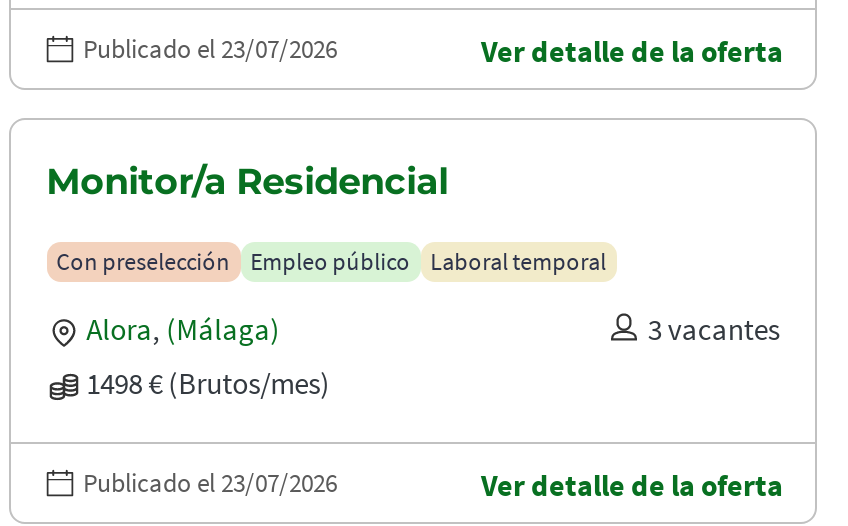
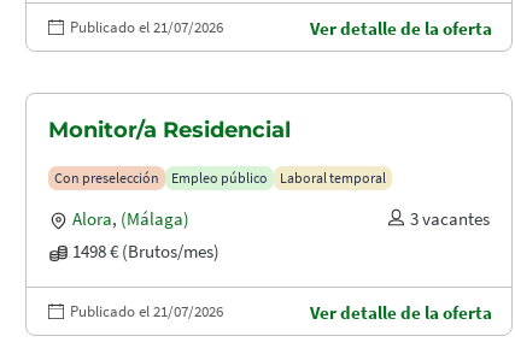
- Publicado el 23/07/2026
+ Publicado el 21/07/2026

- Publicado el 23/07/2026
+ Publicado el 21/07/2026
